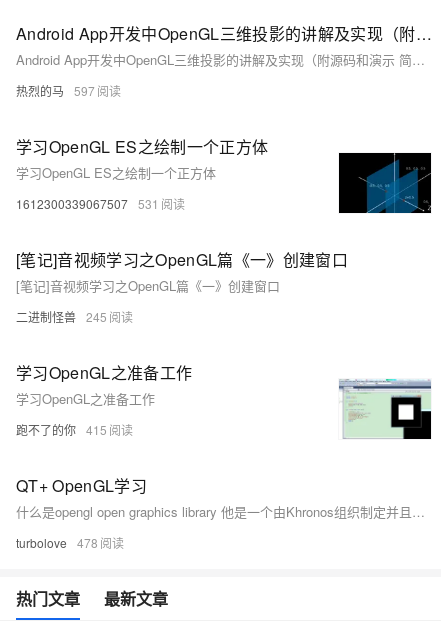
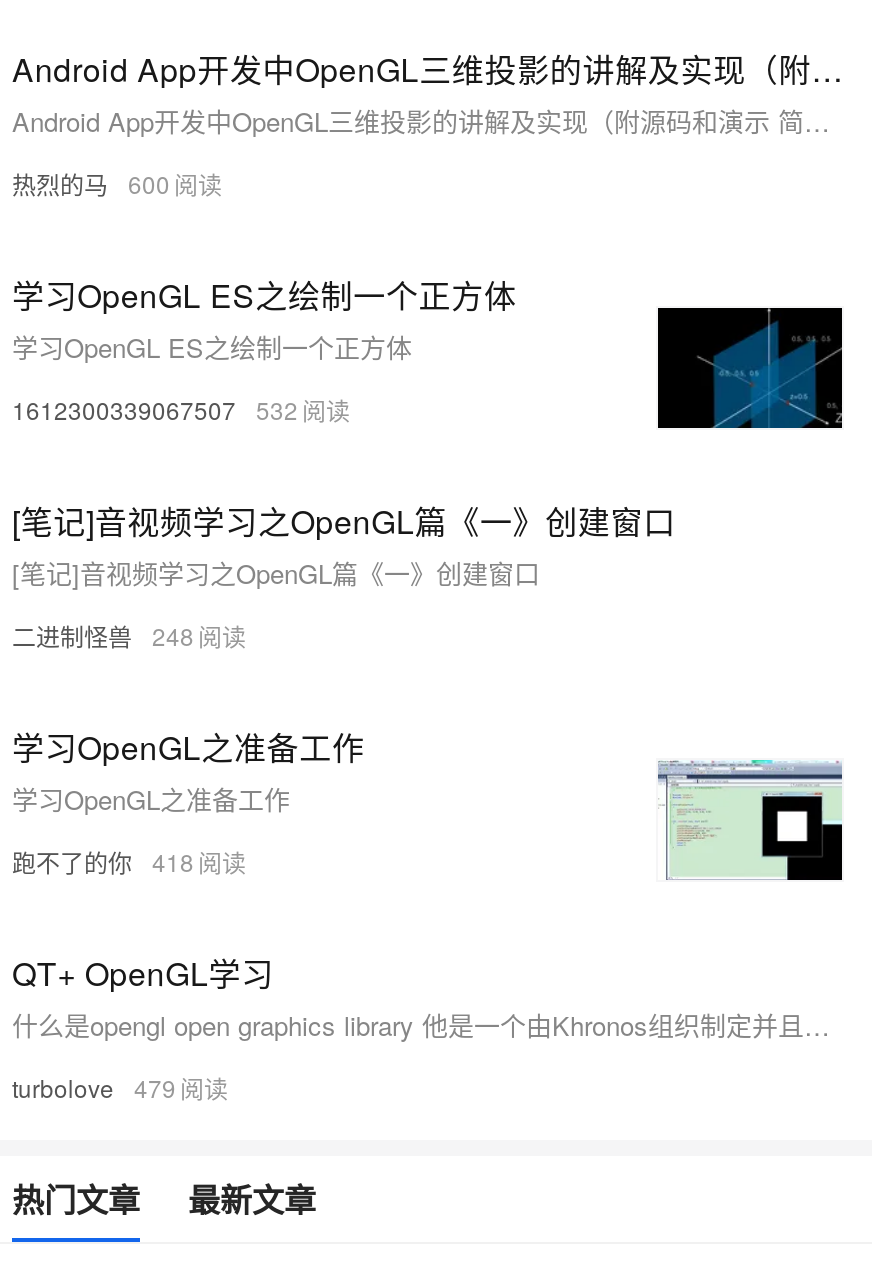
- 热烈的马 597
+ 热烈的马 600

- 1612300339067507 531
+ 1612300339067507 532

- 二进制怪兽 245
+ 二进制怪兽 248

- 跑不了的你 415
+ 跑不了的你 418

- turbolove 478
+ turbolove 479
